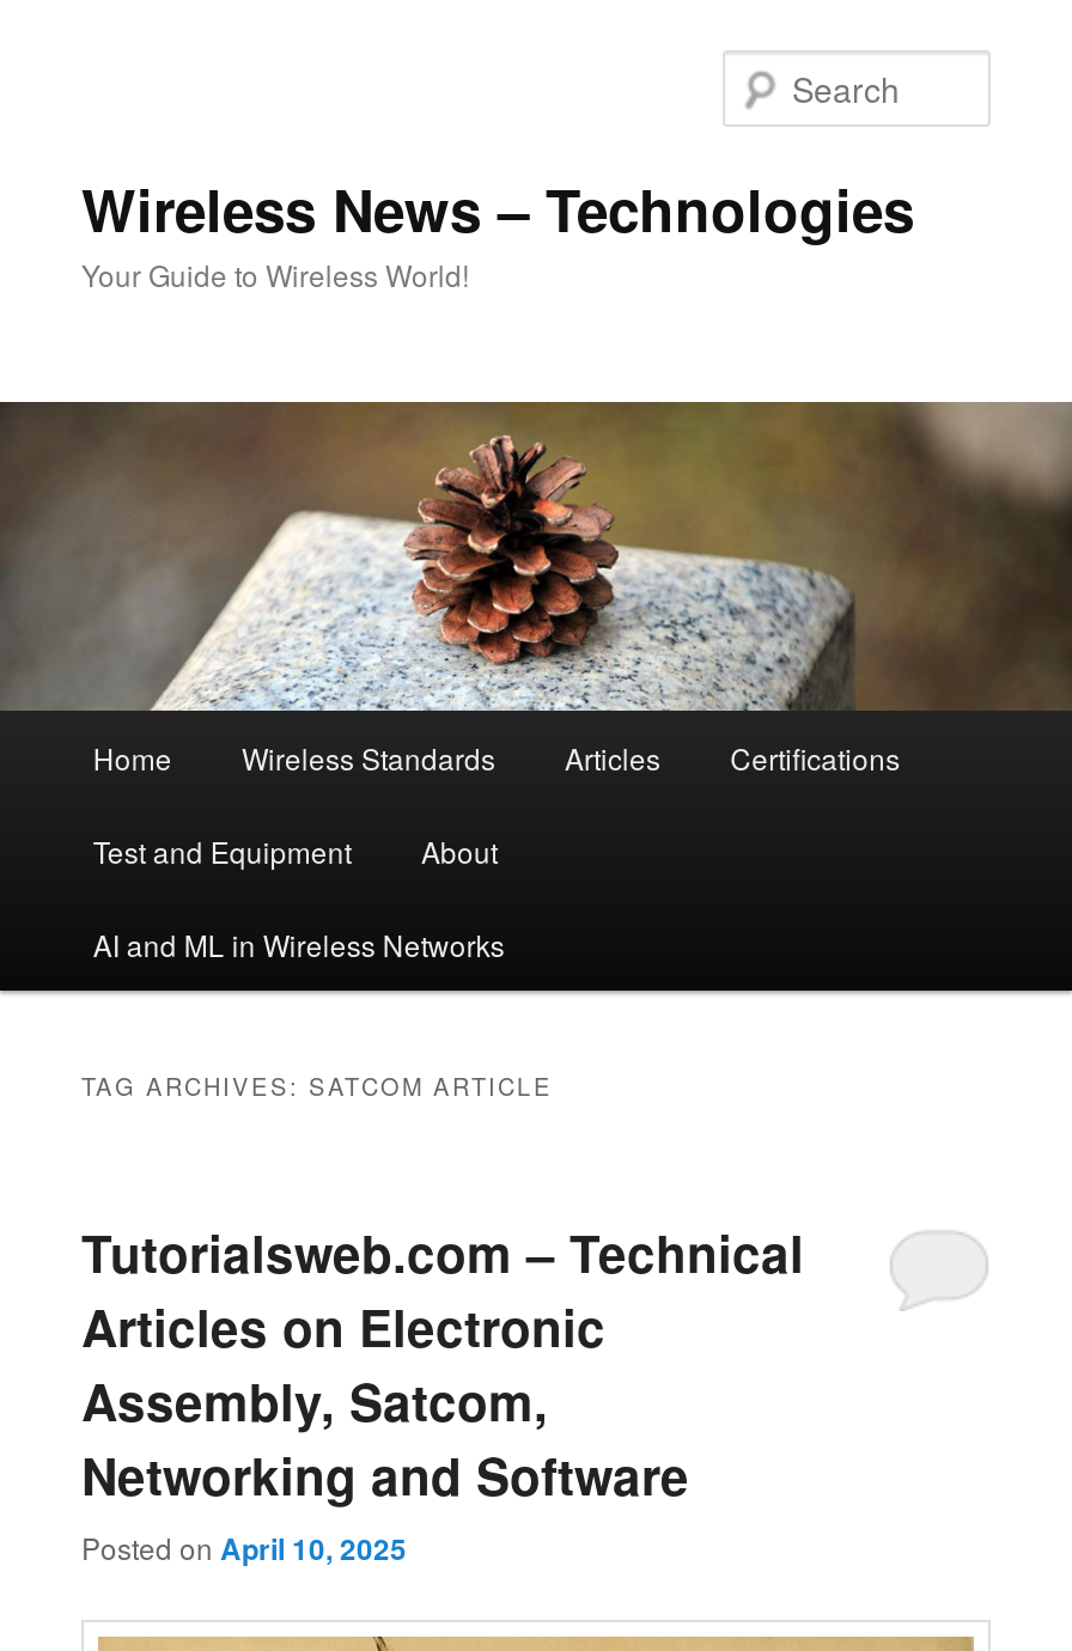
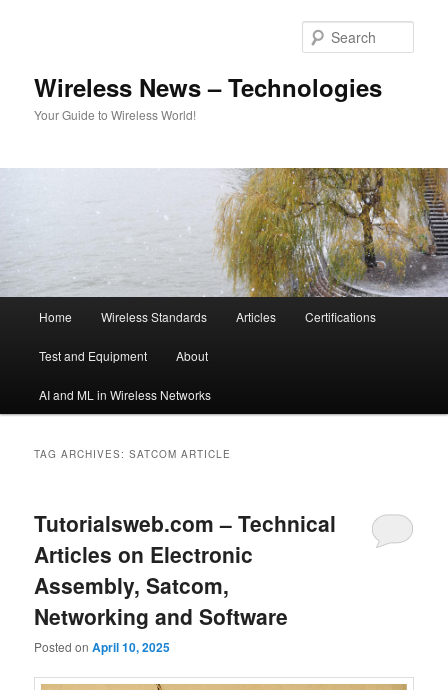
- [image]
+ [image]
